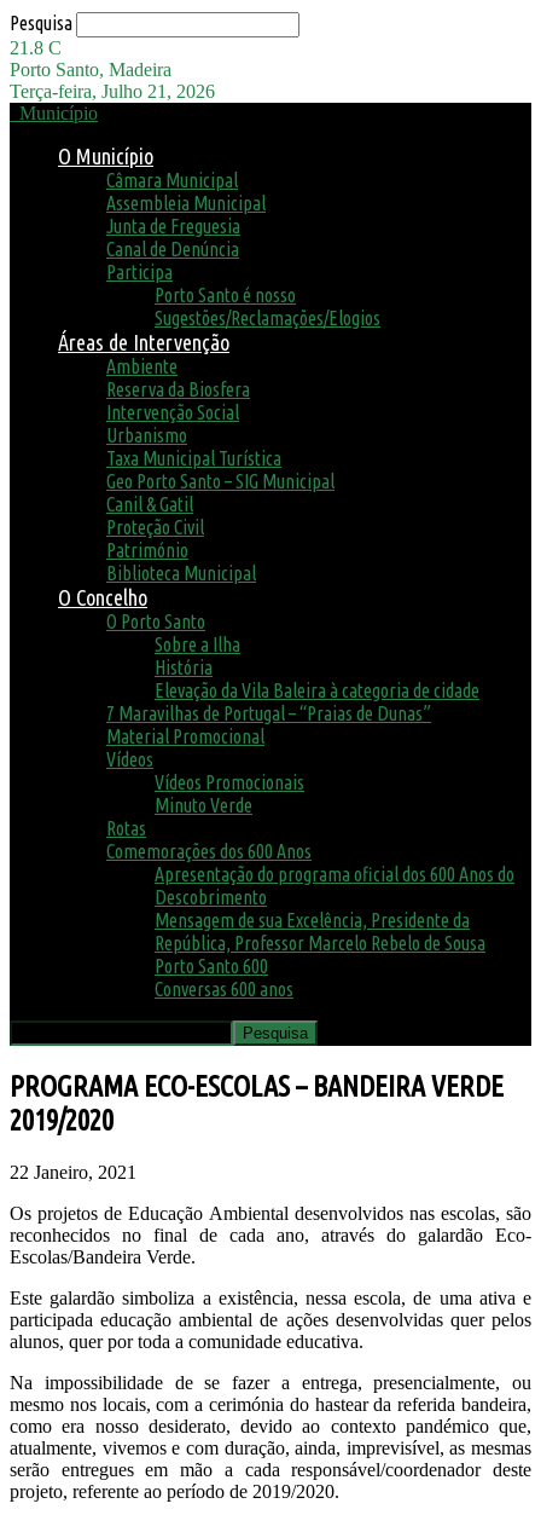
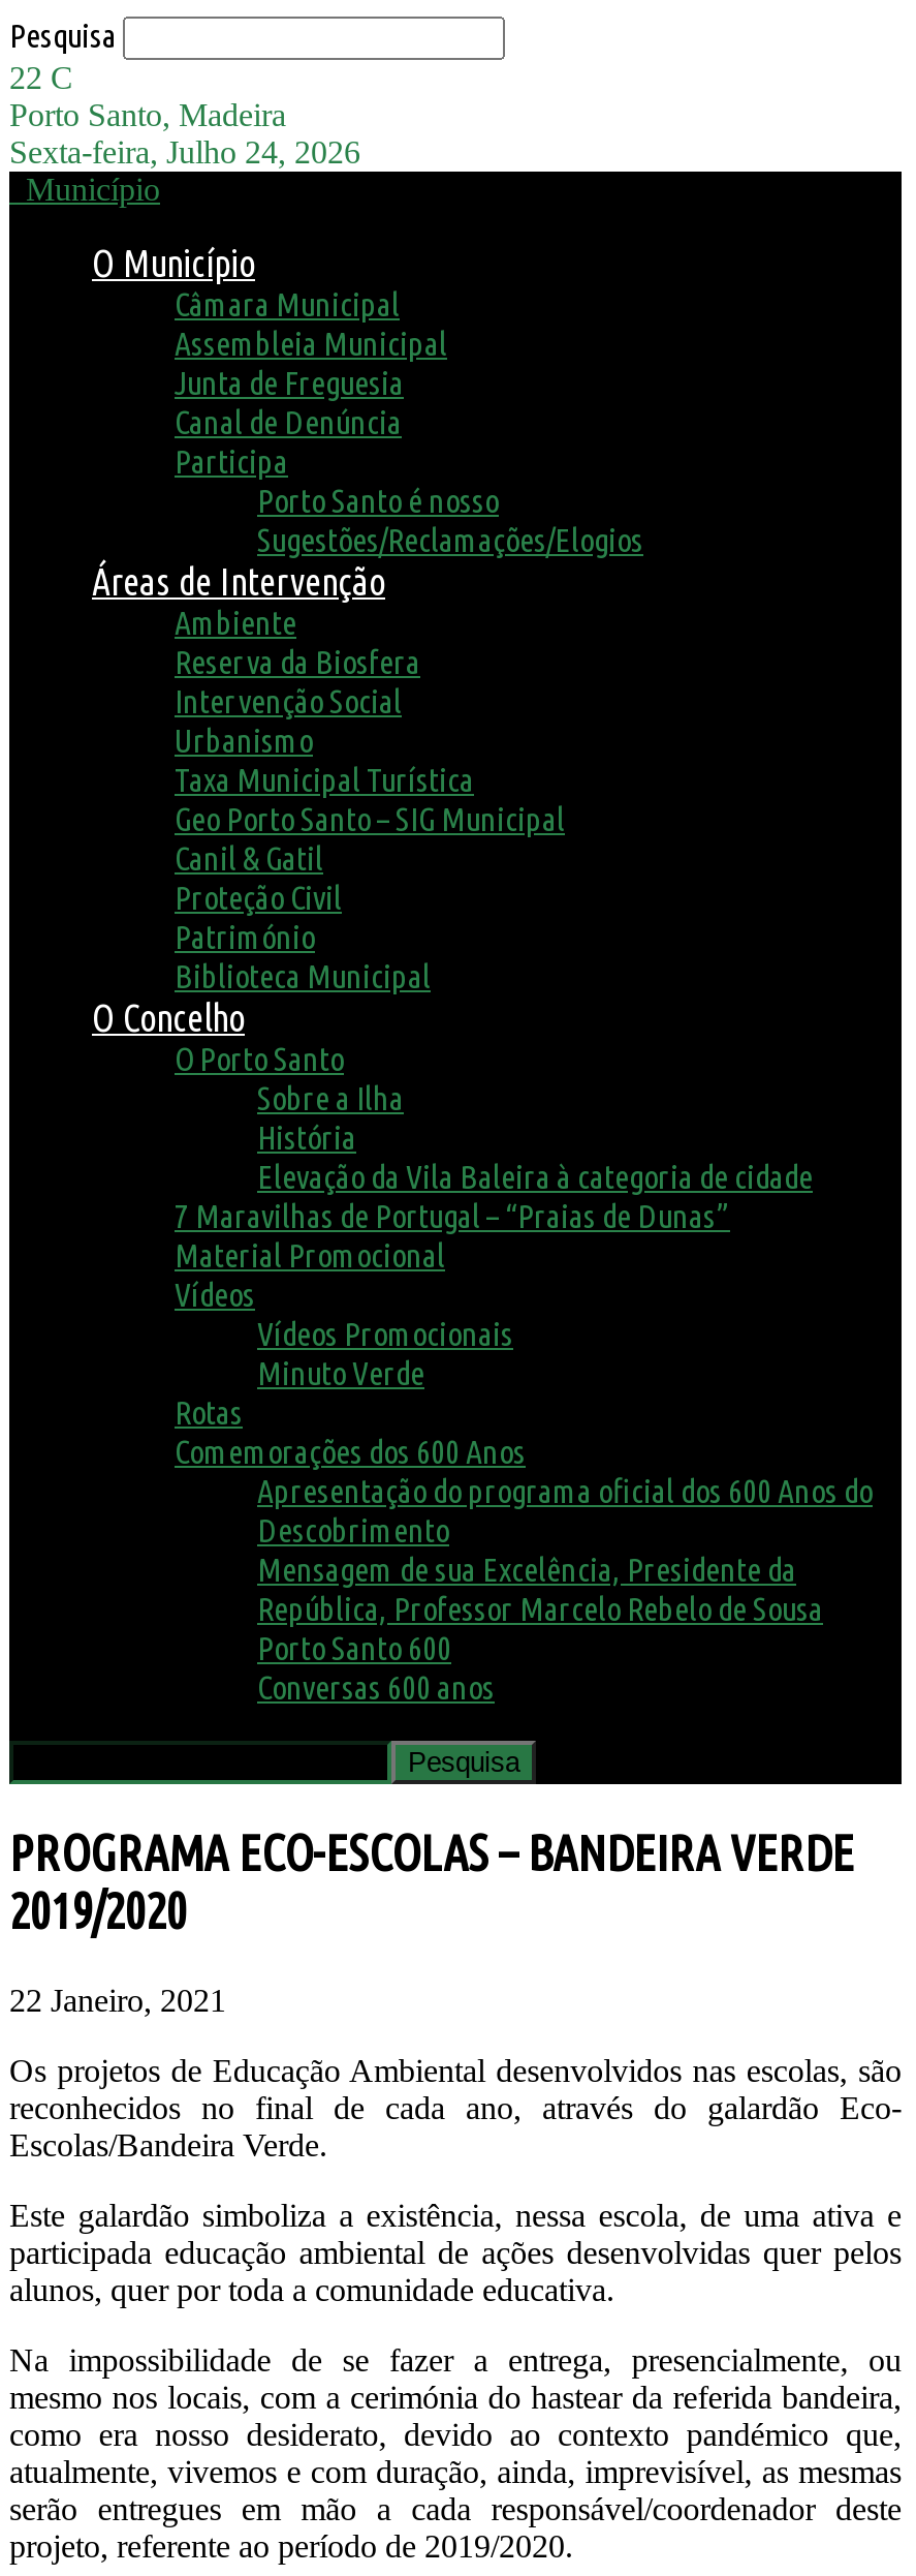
- 21.8 C
+ 22 C

- Terça-feira, Julho 21, 2026
+ Sexta-feira, Julho 24, 2026
